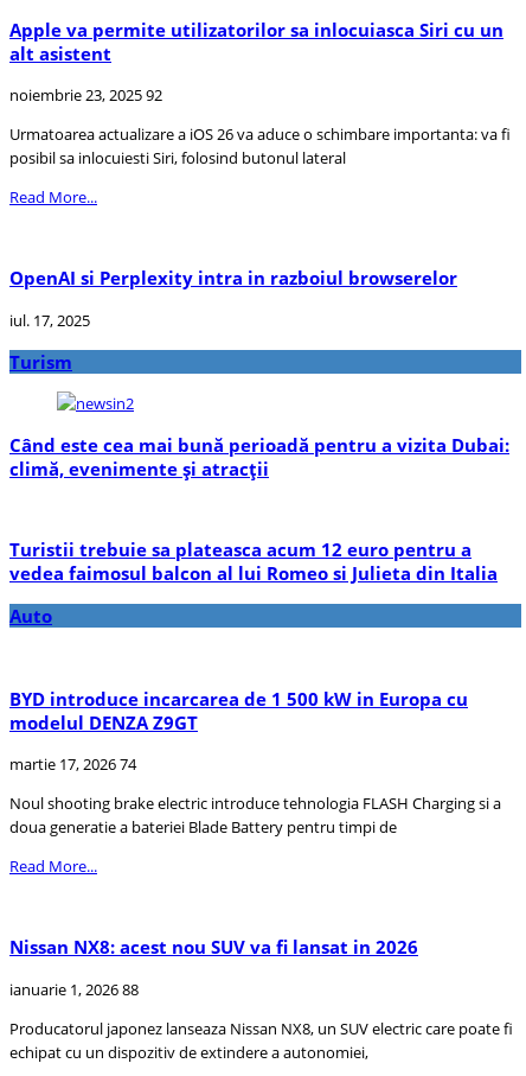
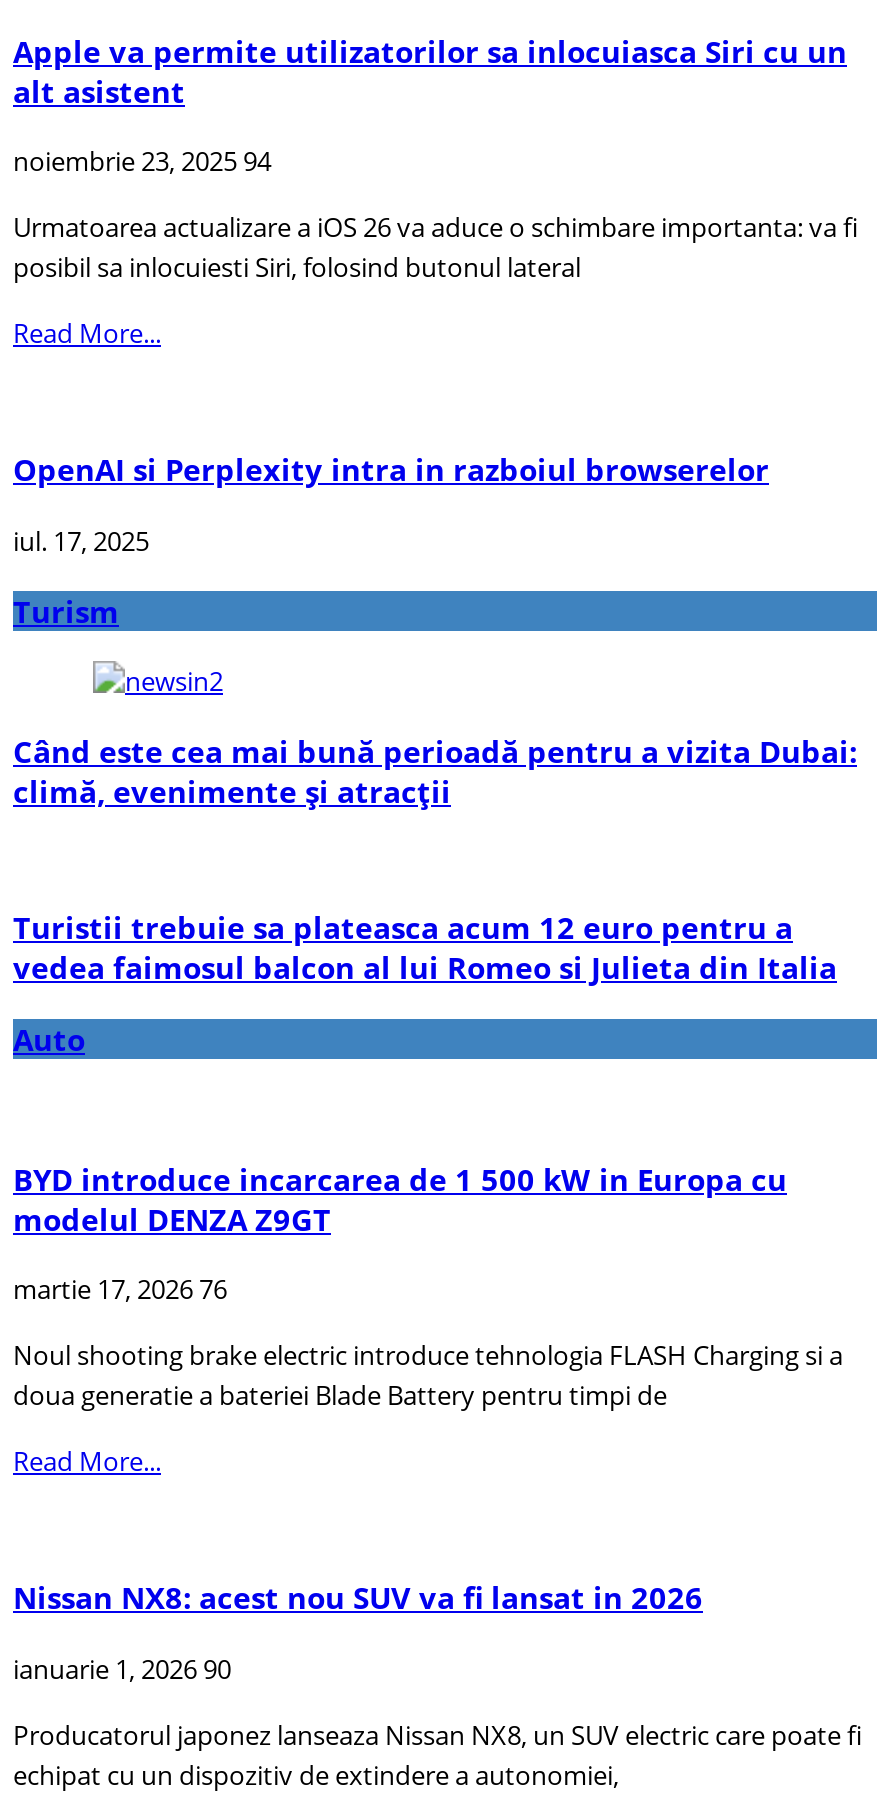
- noiembrie 23, 2025 92
+ noiembrie 23, 2025 94

- martie 17, 2026 74
+ martie 17, 2026 76

- ianuarie 1, 2026 88
+ ianuarie 1, 2026 90
